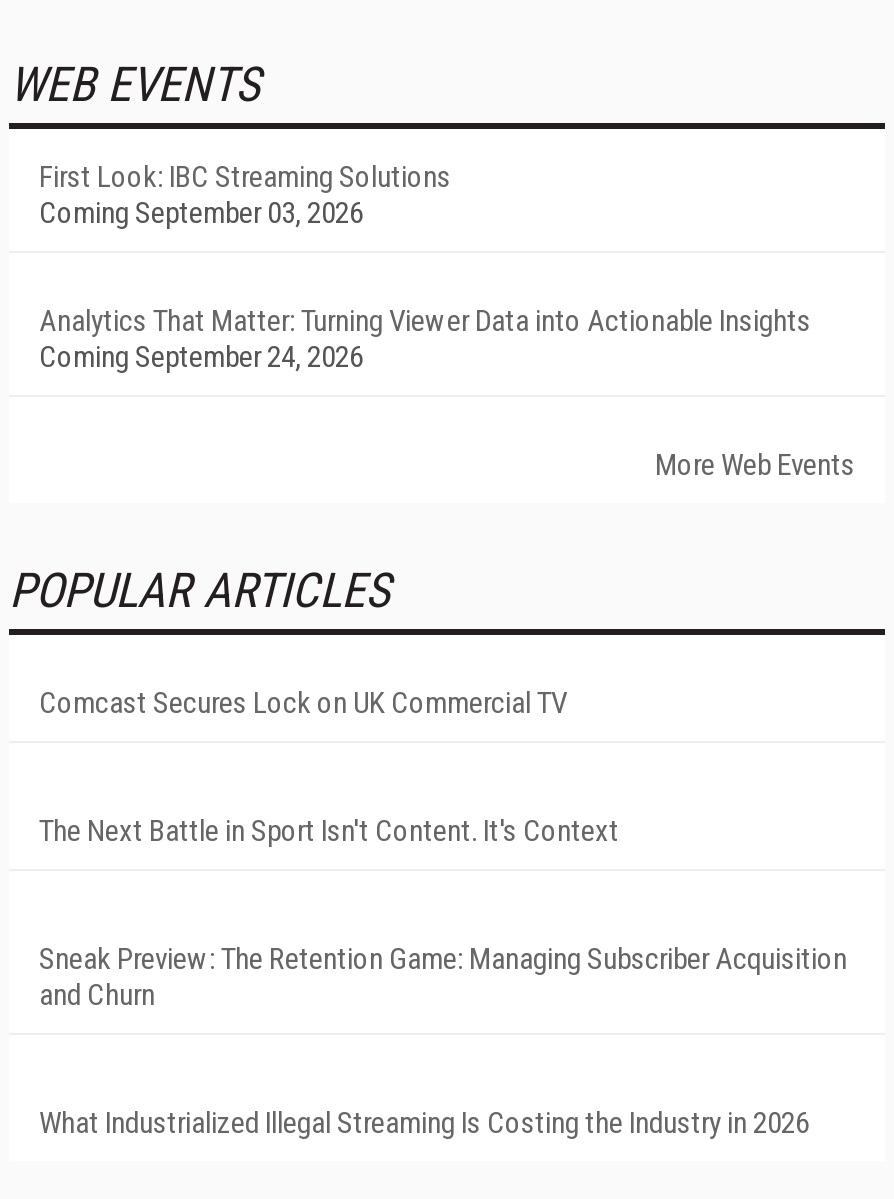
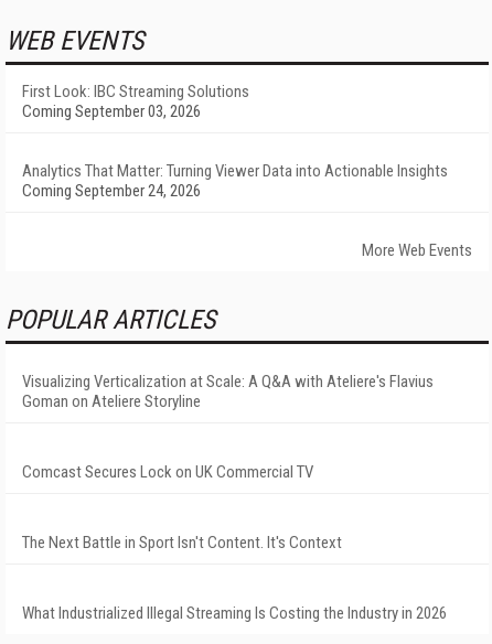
+ Visualizing Verticalization at Scale: A Q&A with Ateliere's Flavius
+ Goman on Ateliere Storyline

moved down: Comcast Secures Lock on UK Commercial TV | The Next Battle in Sport Isn't Content. It's Context

- Sneak Preview: The Retention Game: Managing Subscriber Acquisition
- and Churn
